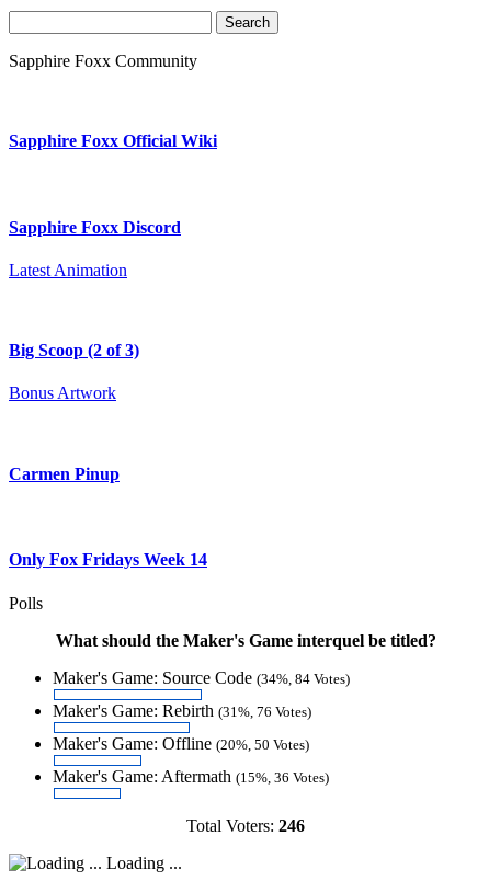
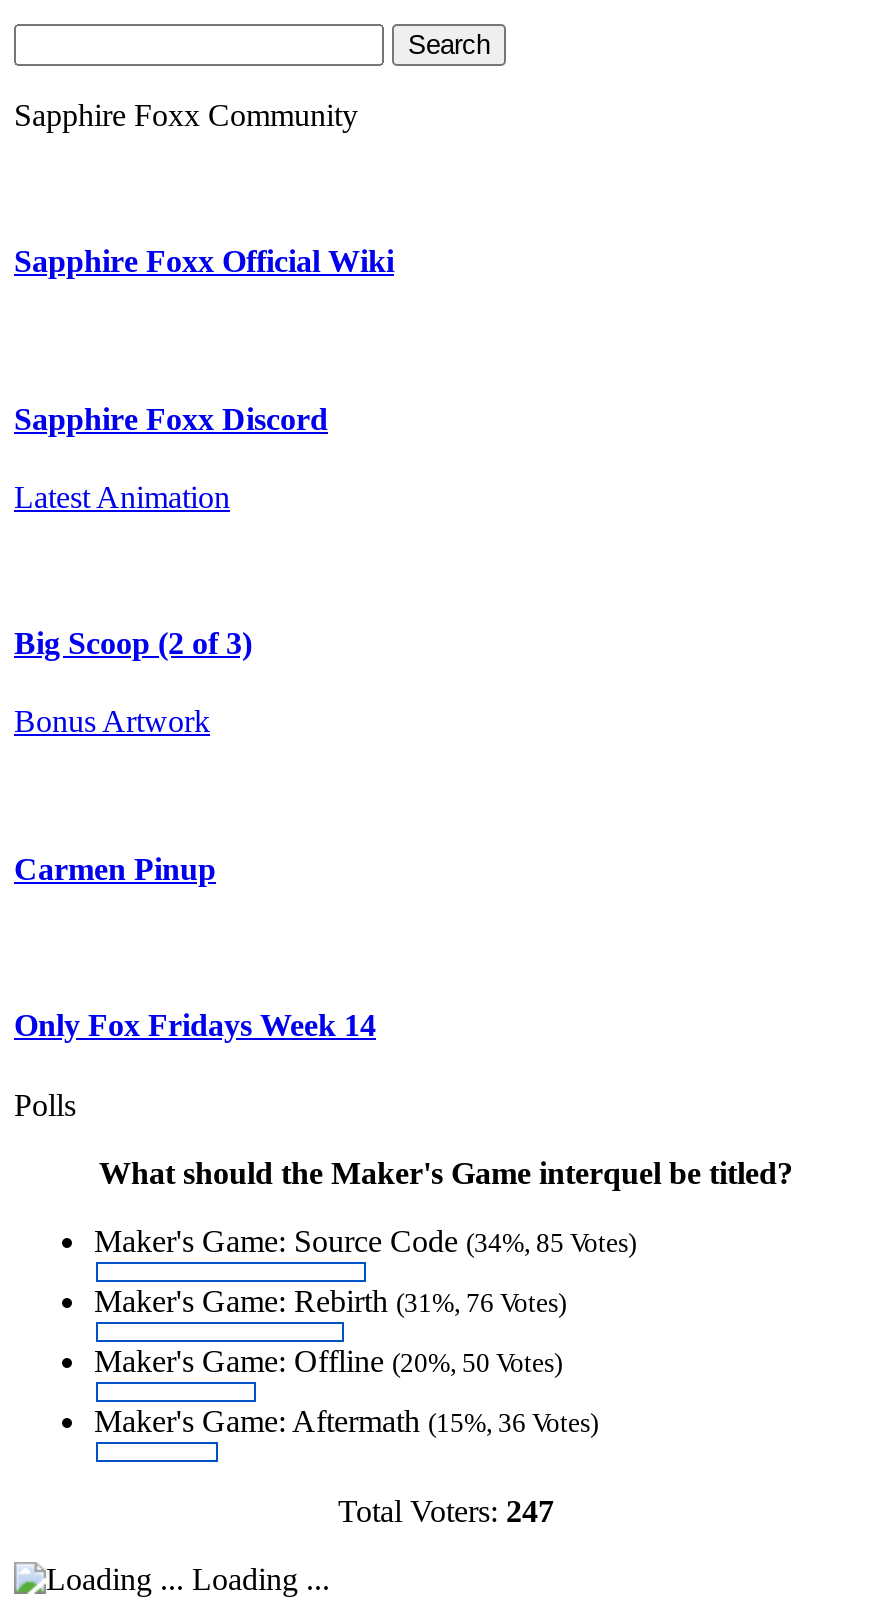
- Maker's Game: Source Code (34%, 84 Votes)
+ Maker's Game: Source Code (34%, 85 Votes)

- Total Voters: 246
+ Total Voters: 247
